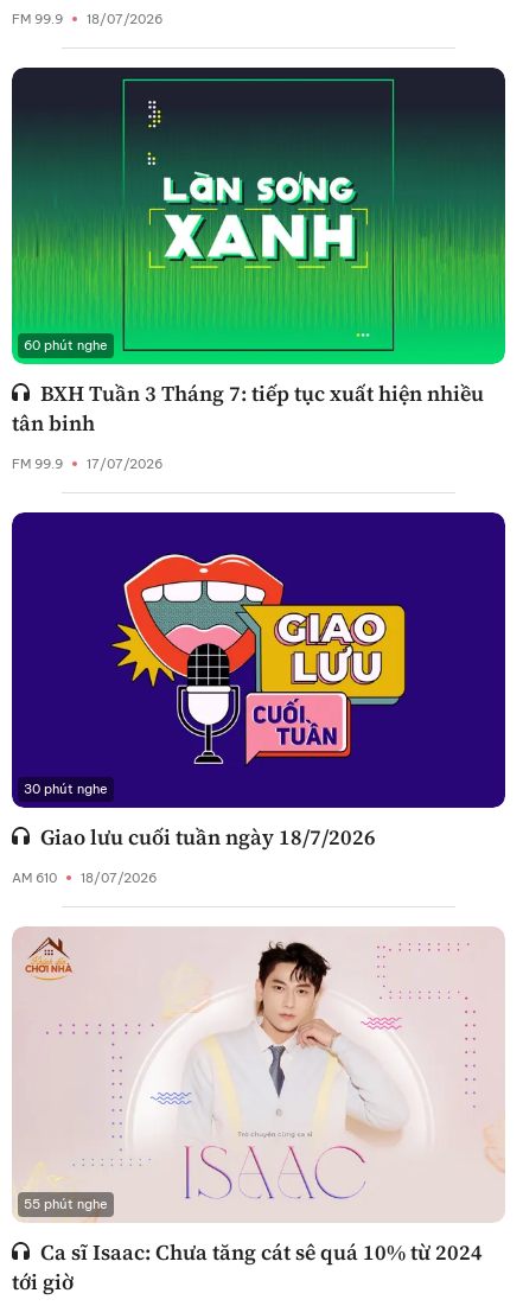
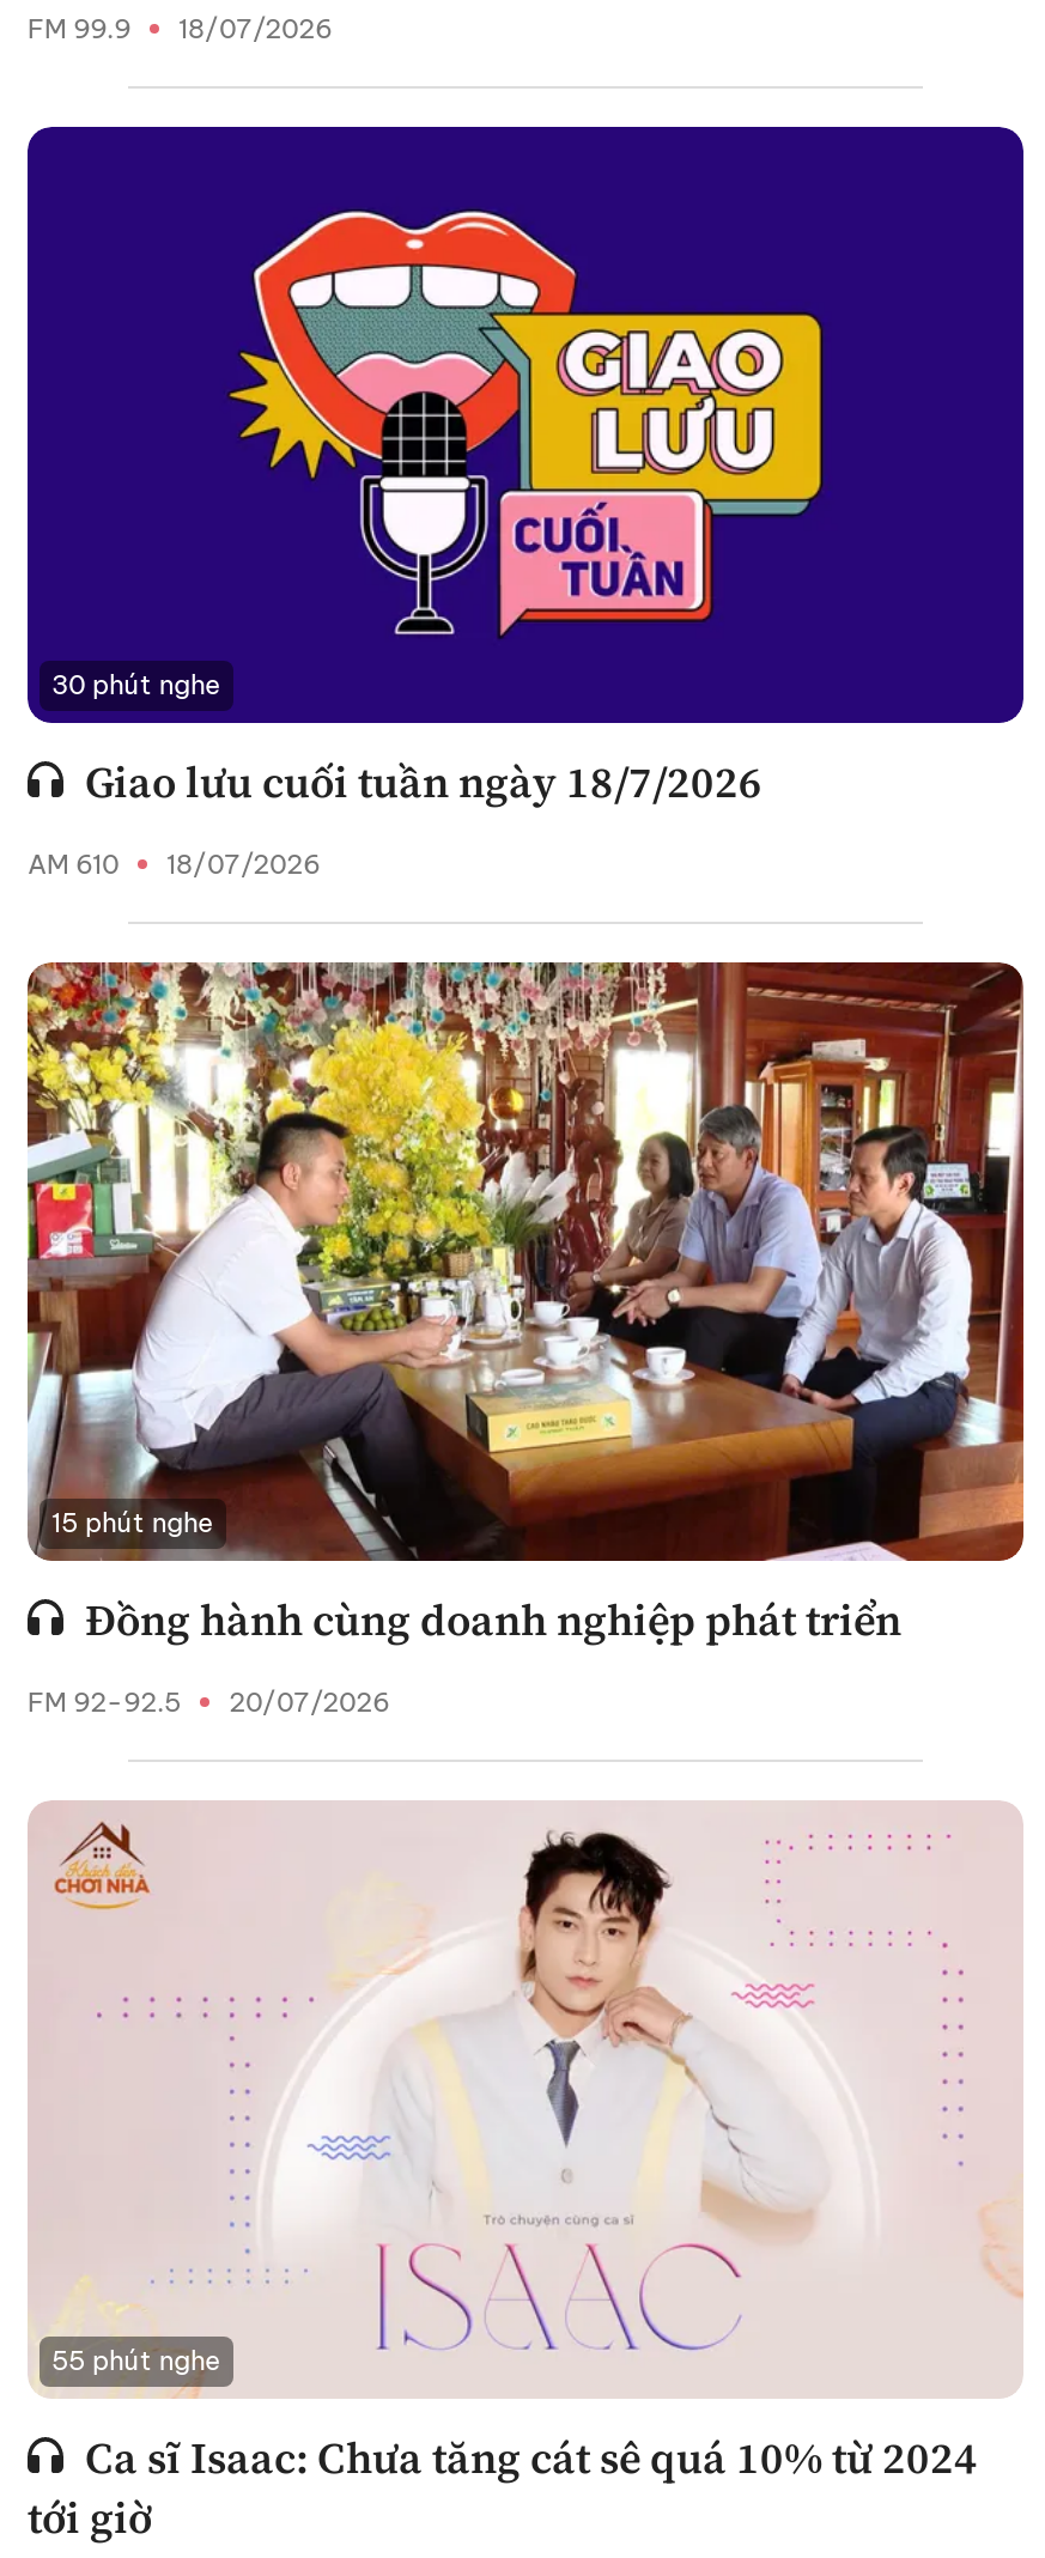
- [image]
- 60 phút nghe
- BXH Tuần 3 Tháng 7: tiếp tục xuất hiện nhiều
- tân binh
- FM 99.9
- 17/07/2026

moved up: [image] | 30 phút nghe | Giao lưu cuối tuần ngày 18/7/2026 | AM 610 | 18/07/2026

+ [image]
+ 15 phút nghe
+ Đồng hành cùng doanh nghiệp phát triển
+ FM 92-92.5
+ 20/07/2026
